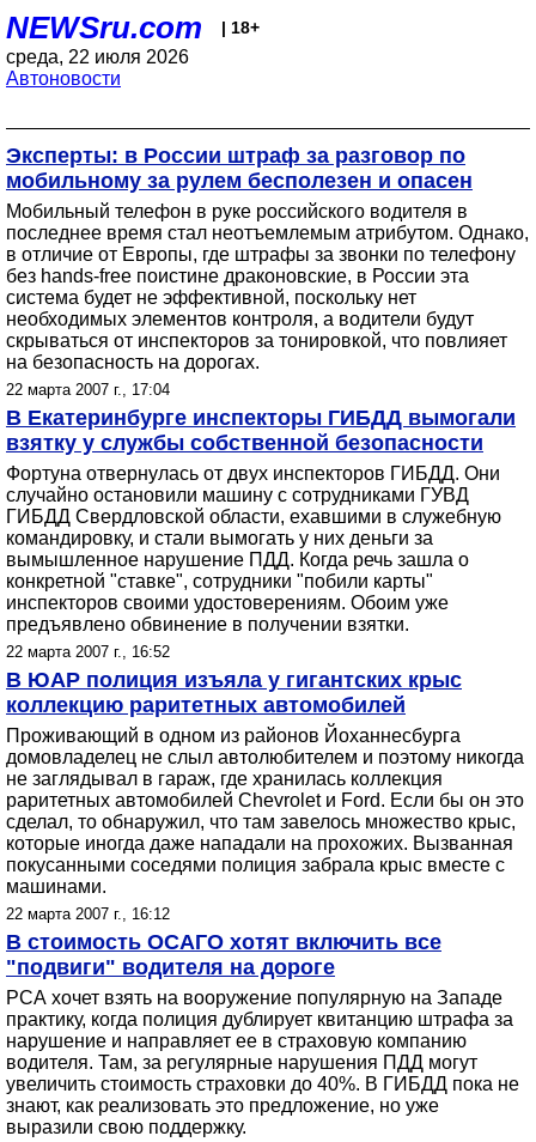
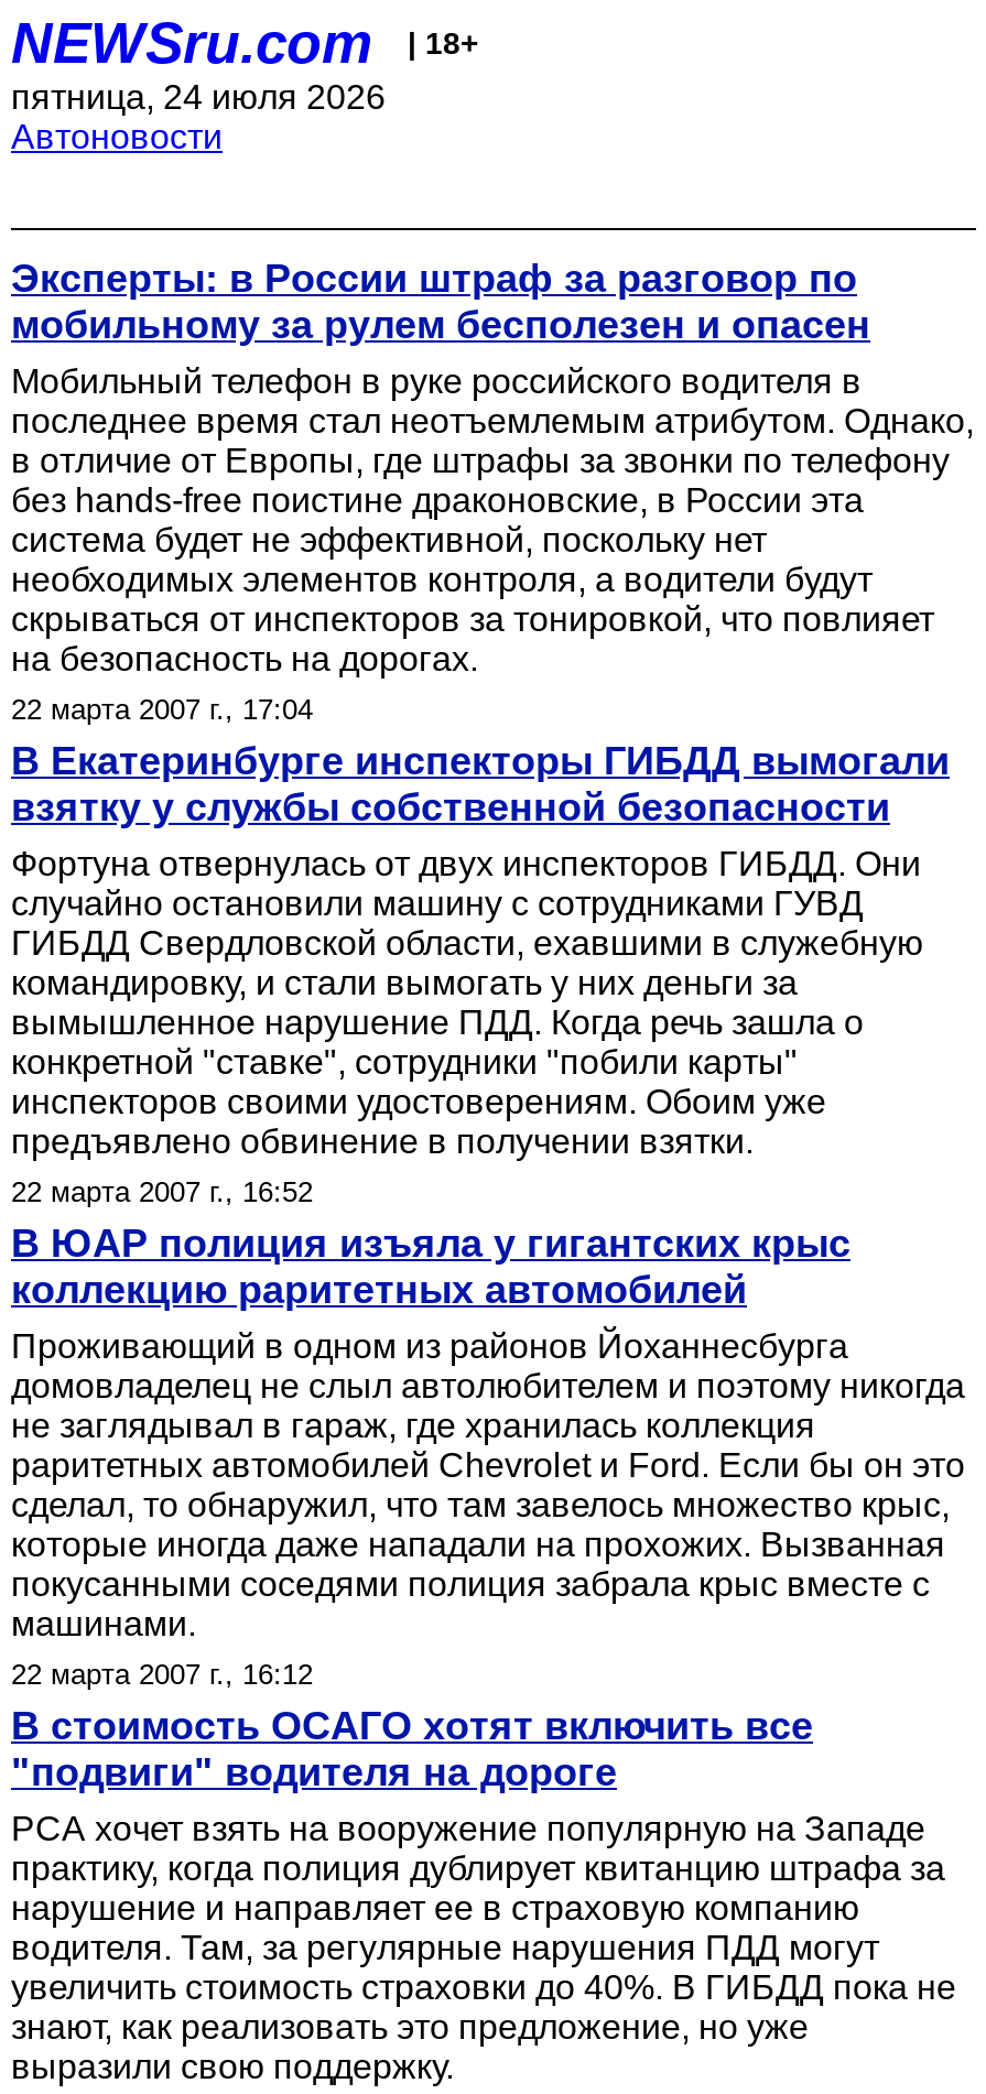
- среда, 22 июля 2026
+ пятница, 24 июля 2026
